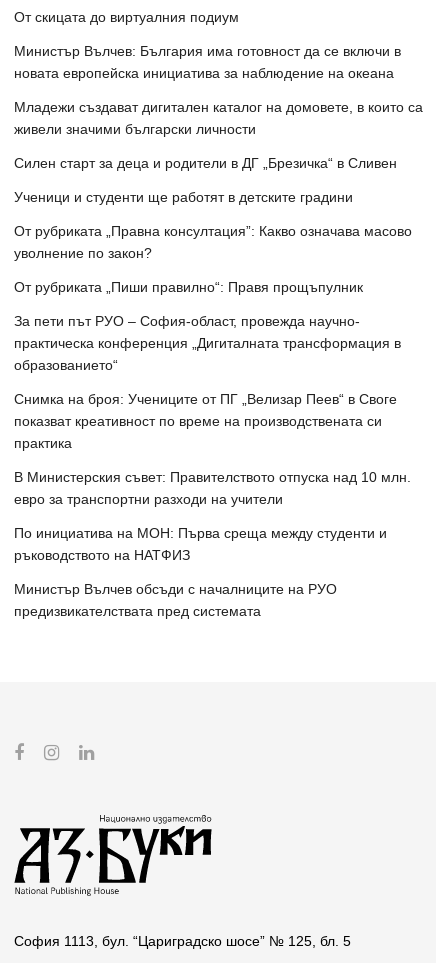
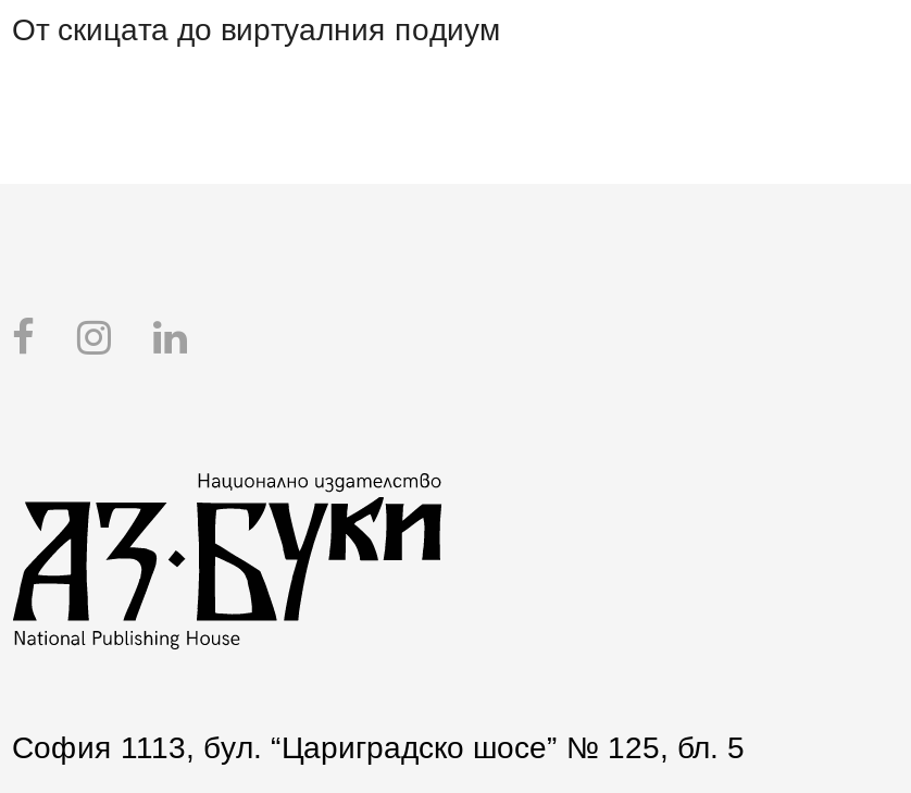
- Министър Вълчев: България има готовност да се включи в
- новата европейска инициатива за наблюдение на океана
- Младежи създават дигитален каталог на домовете, в които са
- живели значими български личности
- Силен старт за деца и родители в ДГ „Брезичка“ в Сливен
- Ученици и студенти ще работят в детските градини
- От рубриката „Правна консултация”: Какво означава масово
- уволнение по закон?
- От рубриката „Пиши правилно“: Правя прощъпулник
- За пети път РУО – София-област, провежда научно-
- практическа конференция „Дигиталната трансформация в
- образованието“
- Снимка на броя: Учениците от ПГ „Велизар Пеев“ в Своге
- показват креативност по време на производствената си
- практика
- В Министерския съвет: Правителството отпуска над 10 млн.
- евро за транспортни разходи на учители
- По инициатива на МОН: Първа среща между студенти и
- ръководството на НАТФИЗ
- Министър Вълчев обсъди с началниците на РУО
- предизвикателствата пред системата
